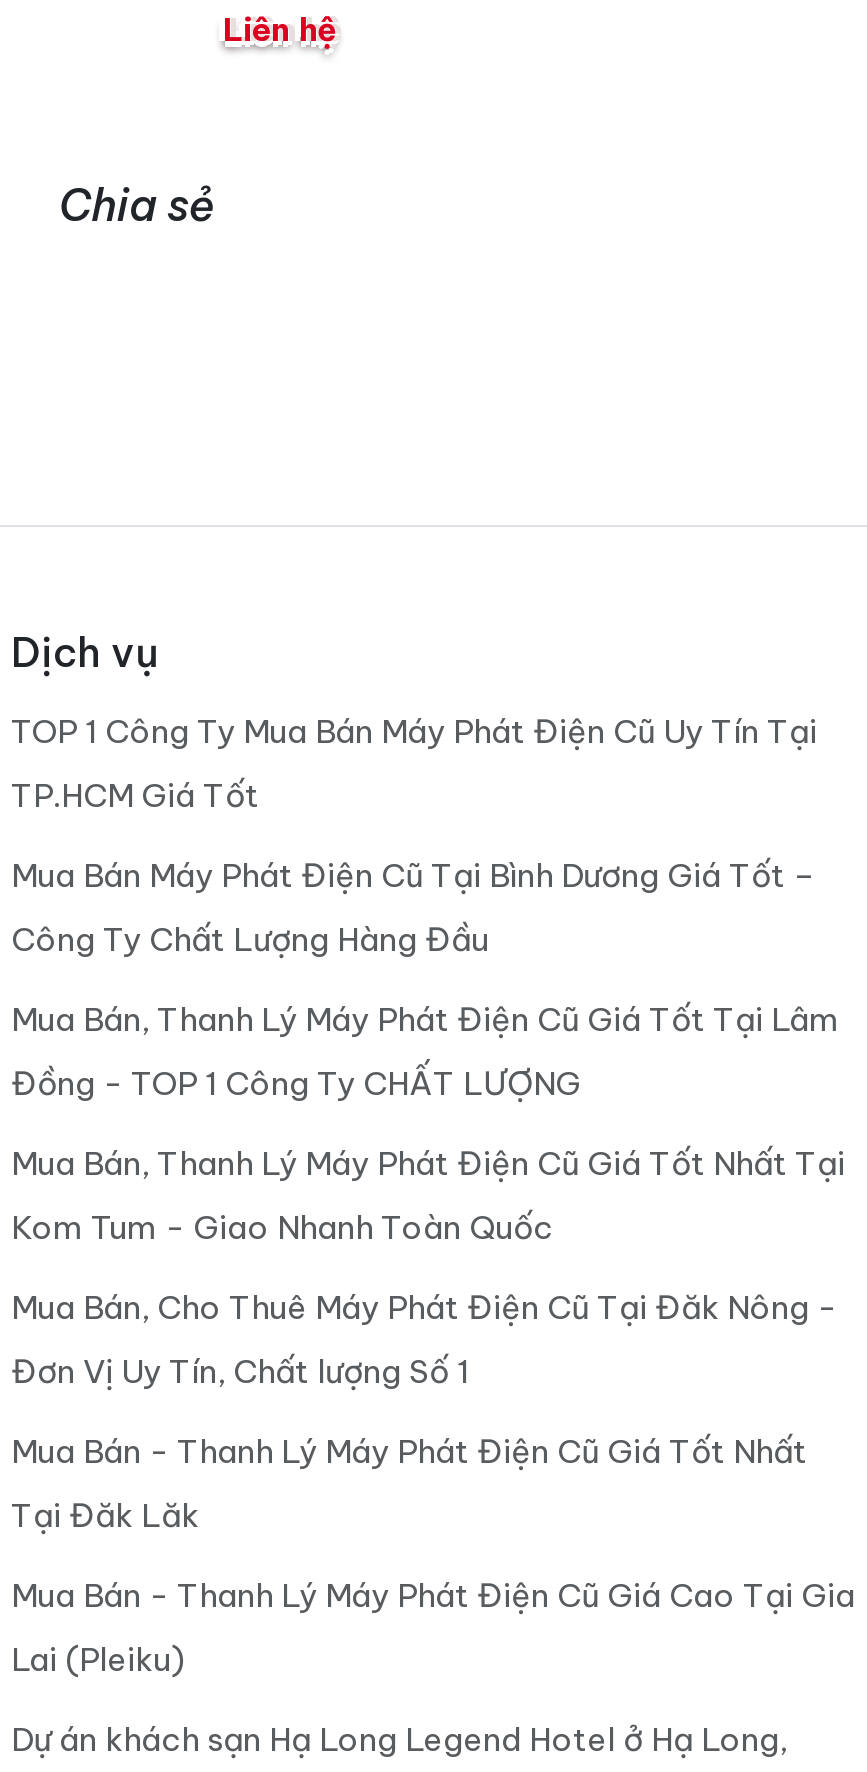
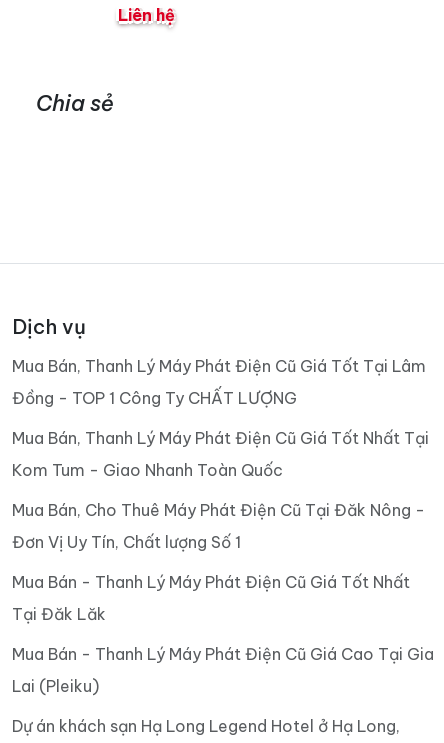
- TOP 1 Công Ty Mua Bán Máy Phát Điện Cũ Uy Tín Tại
- TP.HCM Giá Tốt
- Mua Bán Máy Phát Điện Cũ Tại Bình Dương Giá Tốt –
- Công Ty Chất Lượng Hàng Đầu
